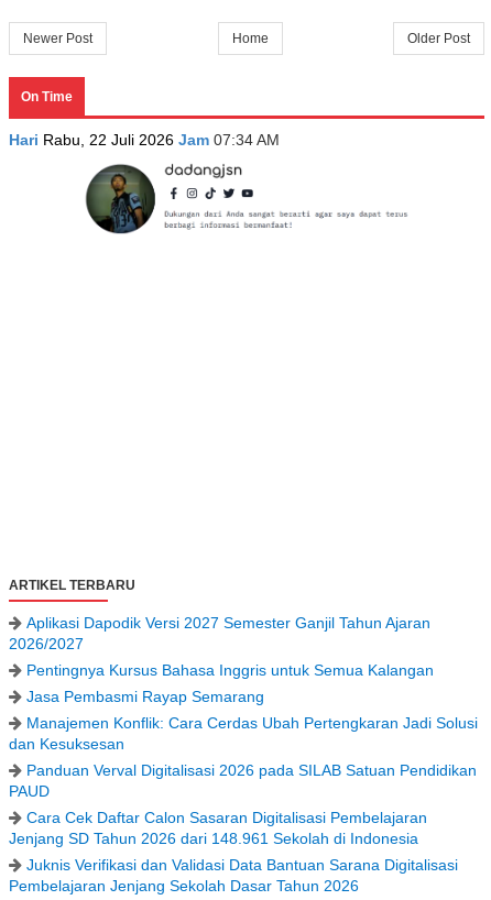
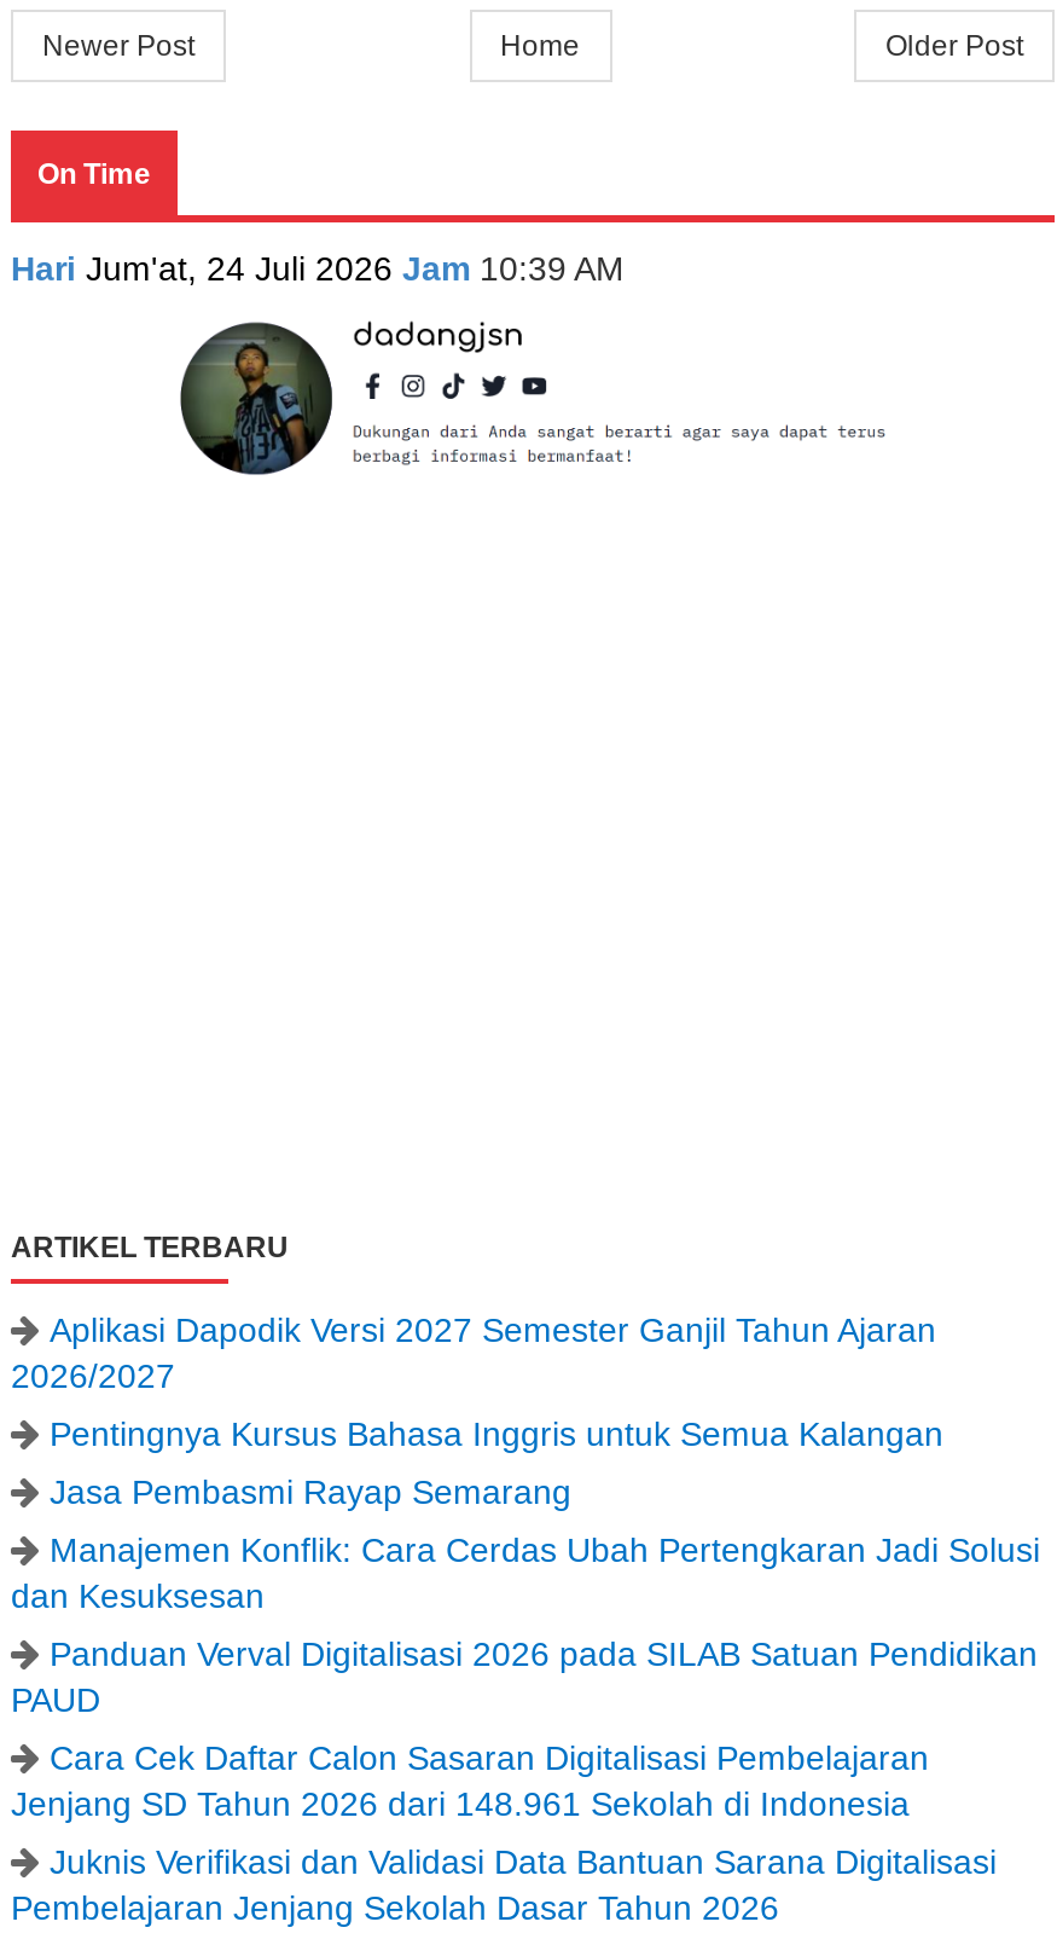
- Hari Rabu, 22 Juli 2026 Jam 07:34 AM
+ Hari Jum'at, 24 Juli 2026 Jam 10:39 AM
